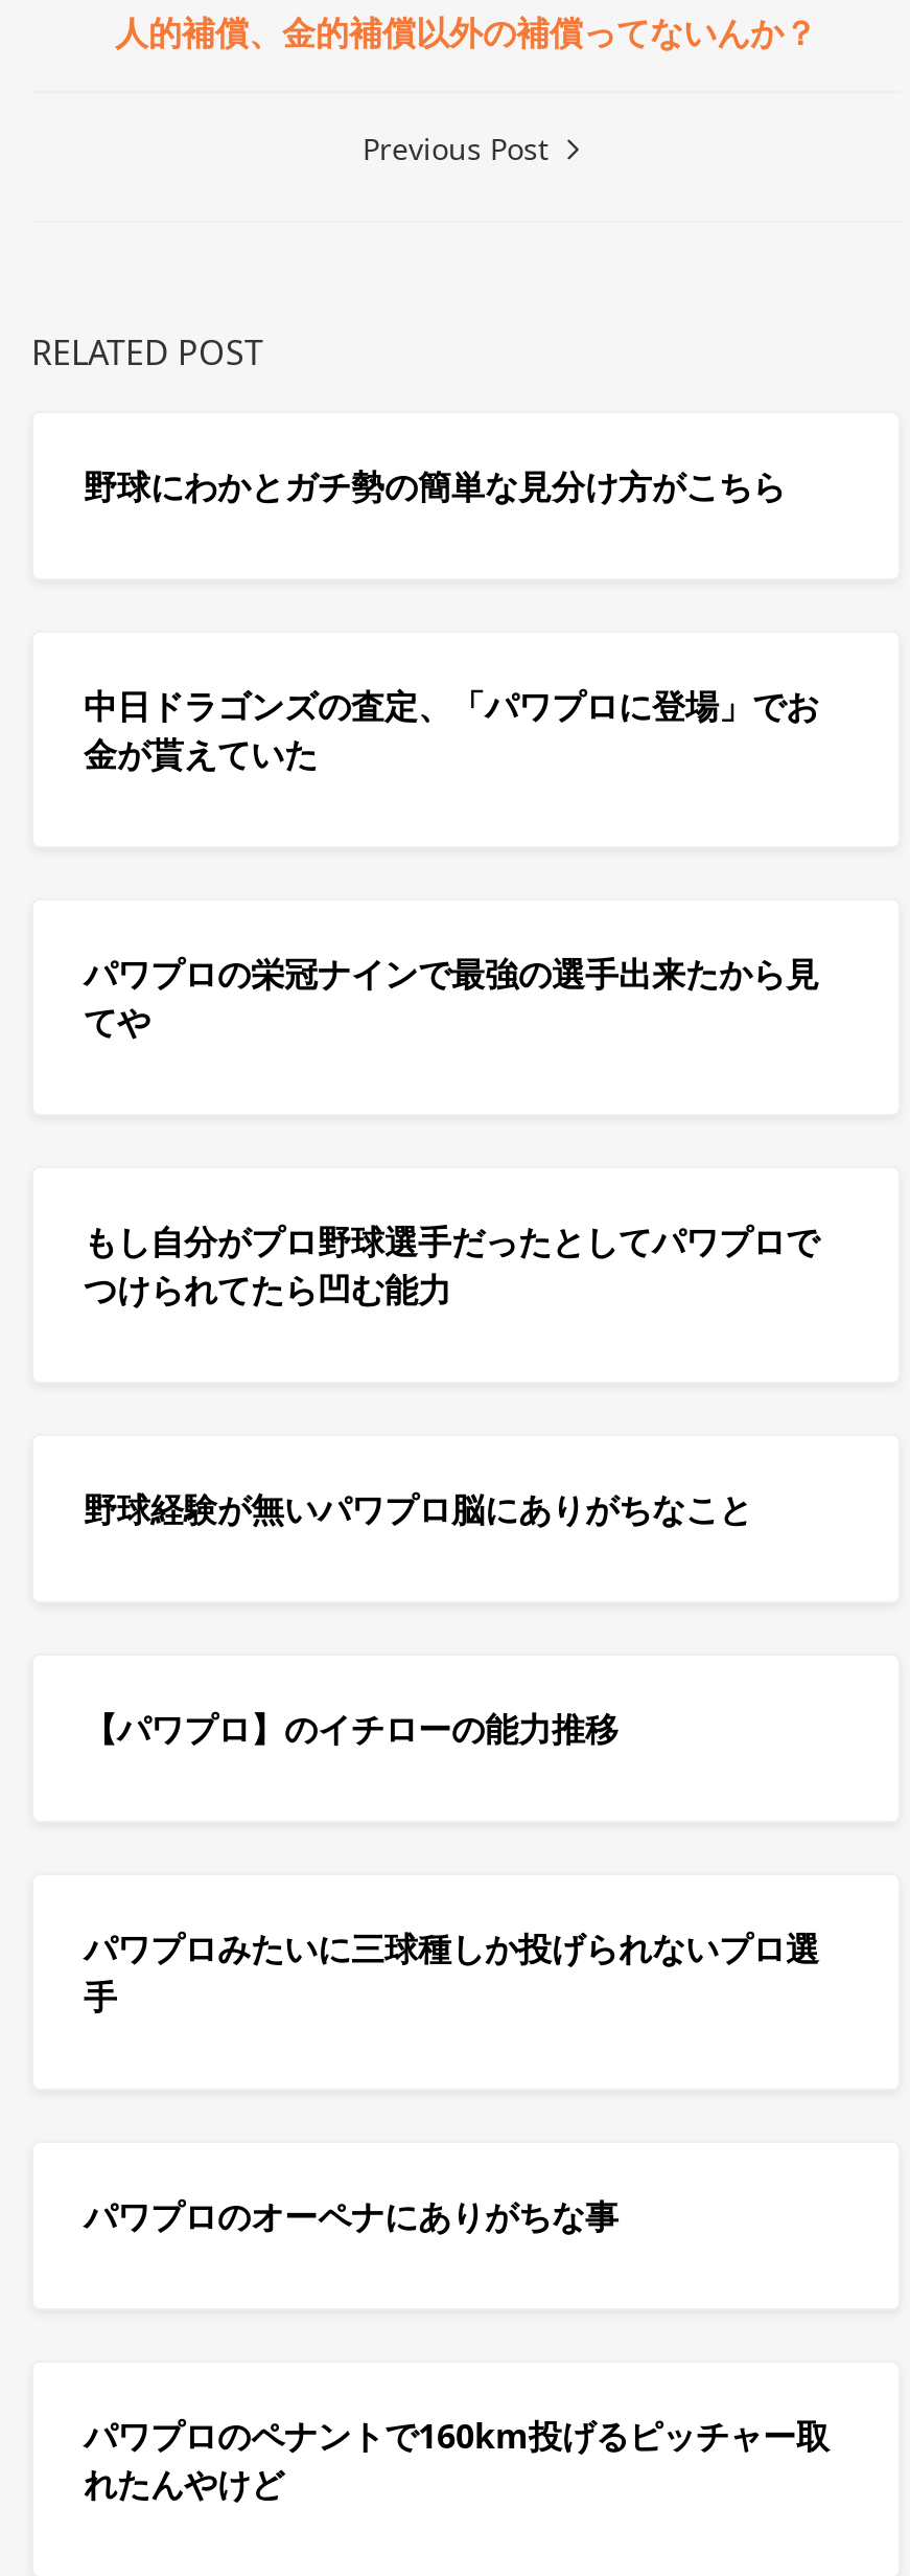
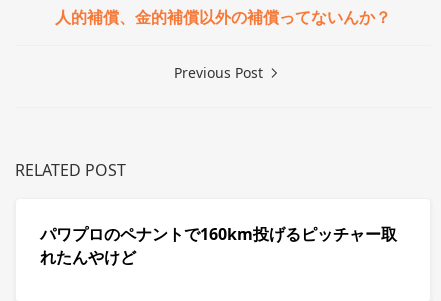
- 野球にわかとガチ勢の簡単な見分け方がこちら

- 中日ドラゴンズの査定、「パワプロに登場」でお
- 金が貰えていた

- パワプロの栄冠ナインで最強の選手出来たから見
- てや

- もし自分がプロ野球選手だったとしてパワプロで
- つけられてたら凹む能力

- 野球経験が無いパワプロ脳にありがちなこと

- 【パワプロ】のイチローの能力推移

- パワプロみたいに三球種しか投げられないプロ選
- 手

- パワプロのオーペナにありがちな事
